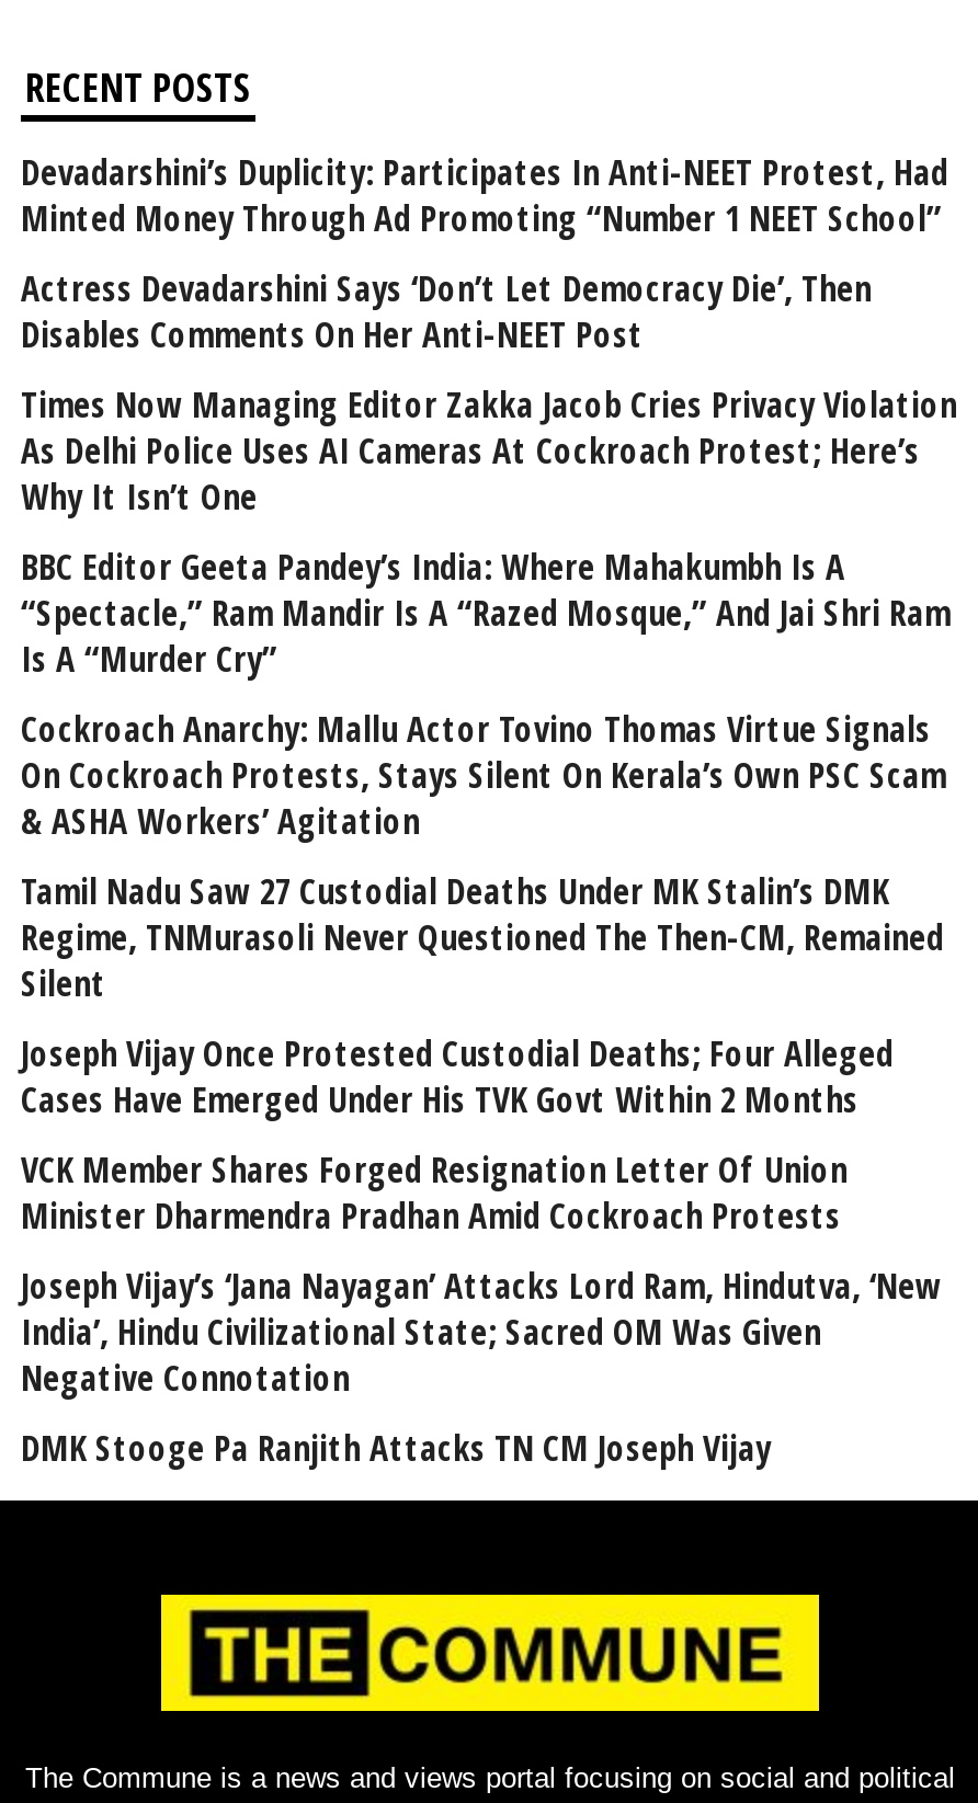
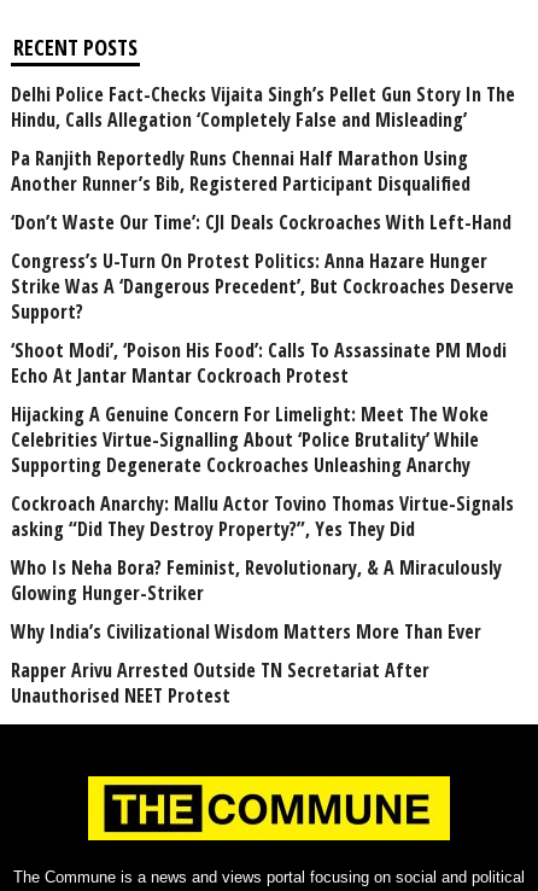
- Devadarshini’s Duplicity: Participates In Anti-NEET Protest, Had
- Minted Money Through Ad Promoting “Number 1 NEET School”
+ Delhi Police Fact-Checks Vijaita Singh’s Pellet Gun Story In The
+ Hindu, Calls Allegation ‘Completely False and Misleading’

- Actress Devadarshini Says ‘Don’t Let Democracy Die’, Then
- Disables Comments On Her Anti-NEET Post
+ Pa Ranjith Reportedly Runs Chennai Half Marathon Using
+ Another Runner’s Bib, Registered Participant Disqualified

- Times Now Managing Editor Zakka Jacob Cries Privacy Violation
- As Delhi Police Uses AI Cameras At Cockroach Protest; Here’s
- Why It Isn’t One
+ ‘Don’t Waste Our Time’: CJI Deals Cockroaches With Left-Hand

- BBC Editor Geeta Pandey’s India: Where Mahakumbh Is A
- “Spectacle,” Ram Mandir Is A “Razed Mosque,” And Jai Shri Ram
- Is A “Murder Cry”
+ Congress’s U-Turn On Protest Politics: Anna Hazare Hunger
+ Strike Was A ‘Dangerous Precedent’, But Cockroaches Deserve
+ Support?

- Cockroach Anarchy: Mallu Actor Tovino Thomas Virtue Signals
- On Cockroach Protests, Stays Silent On Kerala’s Own PSC Scam
- & ASHA Workers’ Agitation
+ ‘Shoot Modi’, ‘Poison His Food’: Calls To Assassinate PM Modi
+ Echo At Jantar Mantar Cockroach Protest

- Tamil Nadu Saw 27 Custodial Deaths Under MK Stalin’s DMK
- Regime, TNMurasoli Never Questioned The Then-CM, Remained
- Silent
+ Hijacking A Genuine Concern For Limelight: Meet The Woke
+ Celebrities Virtue-Signalling About ‘Police Brutality’ While
+ Supporting Degenerate Cockroaches Unleashing Anarchy

- Joseph Vijay Once Protested Custodial Deaths; Four Alleged
- Cases Have Emerged Under His TVK Govt Within 2 Months
+ Cockroach Anarchy: Mallu Actor Tovino Thomas Virtue-Signals
+ asking “Did They Destroy Property?”, Yes They Did

- VCK Member Shares Forged Resignation Letter Of Union
- Minister Dharmendra Pradhan Amid Cockroach Protests
+ Who Is Neha Bora? Feminist, Revolutionary, & A Miraculously
+ Glowing Hunger-Striker

- Joseph Vijay’s ‘Jana Nayagan’ Attacks Lord Ram, Hindutva, ‘New
- India’, Hindu Civilizational State; Sacred OM Was Given
- Negative Connotation
+ Why India’s Civilizational Wisdom Matters More Than Ever

- DMK Stooge Pa Ranjith Attacks TN CM Joseph Vijay
+ Rapper Arivu Arrested Outside TN Secretariat After
+ Unauthorised NEET Protest
